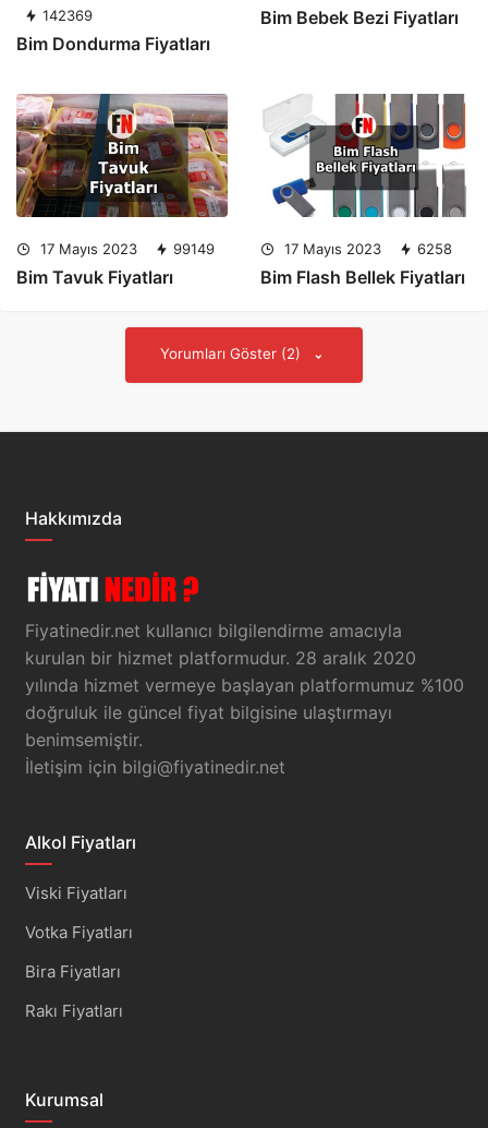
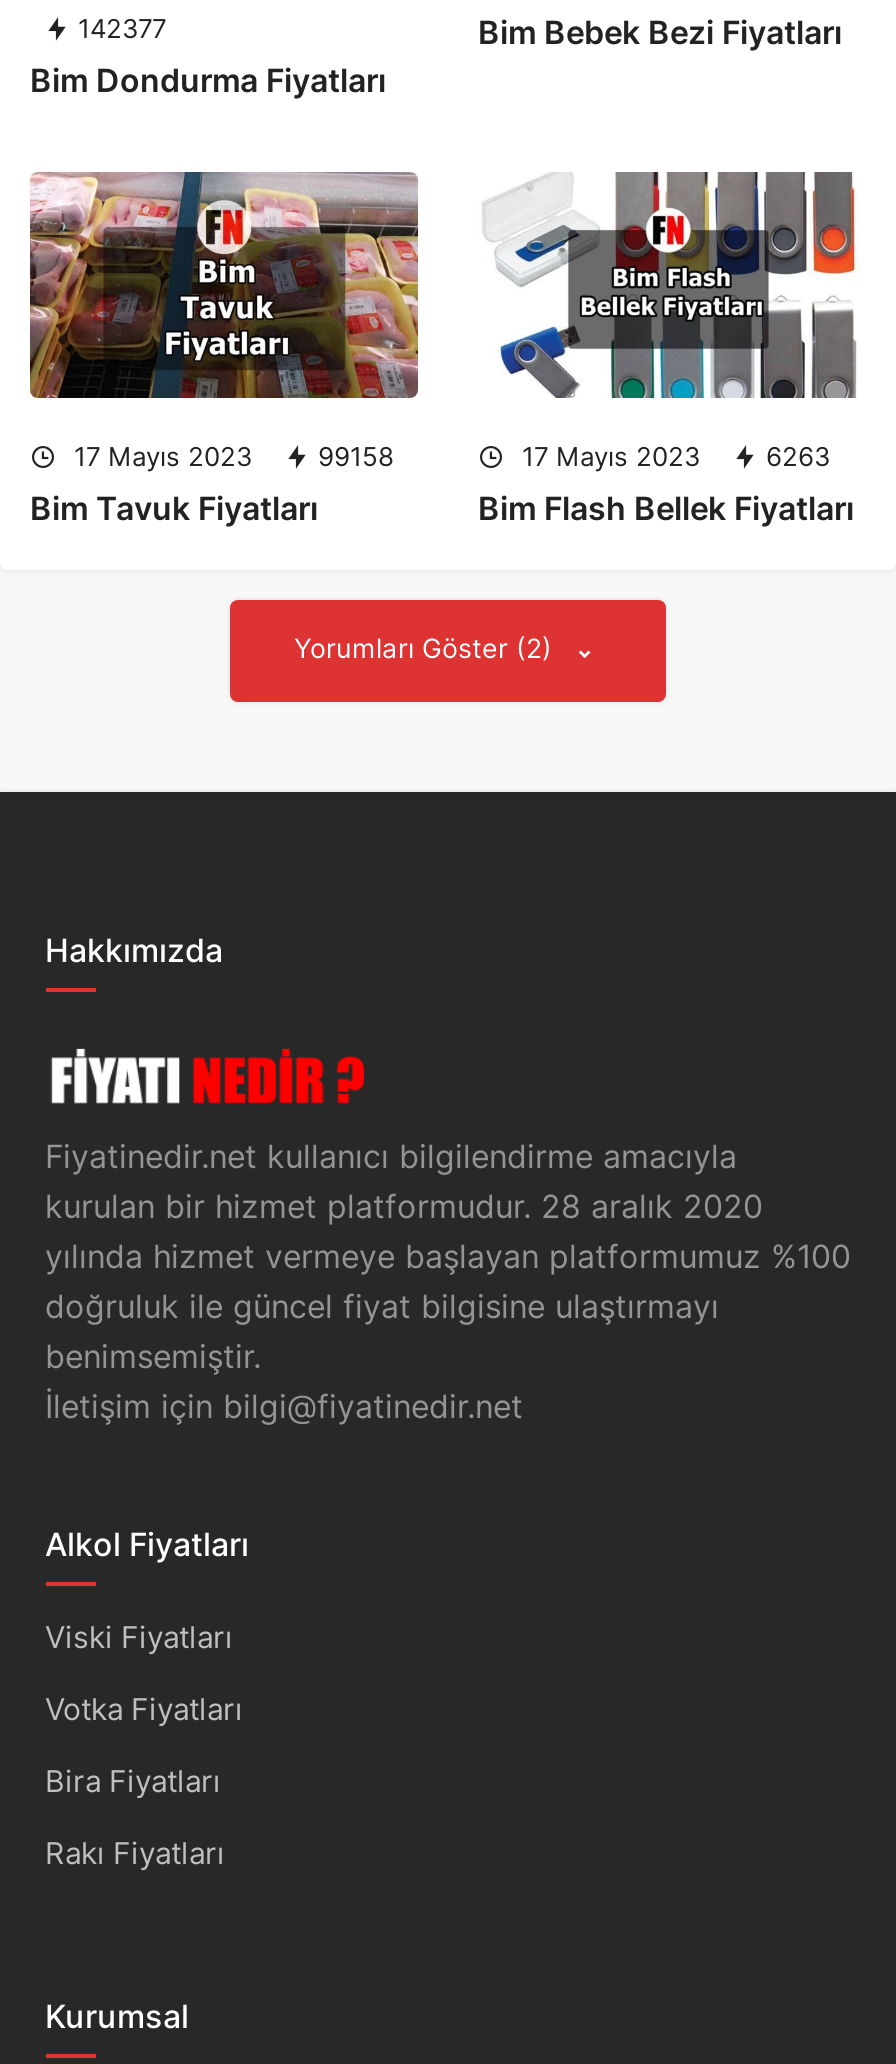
- 142369
+ 142377

- 17 Mayıs 2023 99149
+ 17 Mayıs 2023 99158

- 17 Mayıs 2023 6258
+ 17 Mayıs 2023 6263
